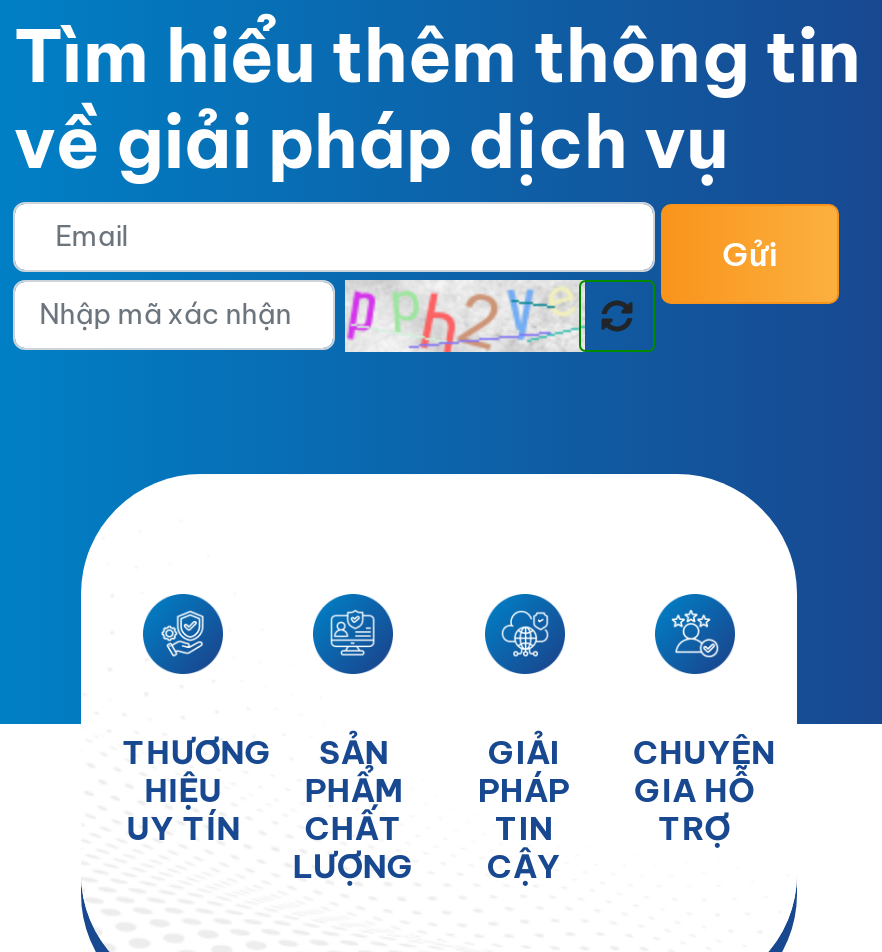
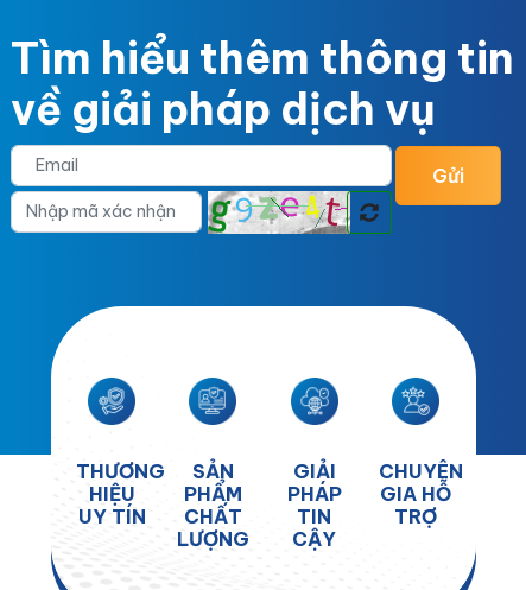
- [image]
+ [image]
